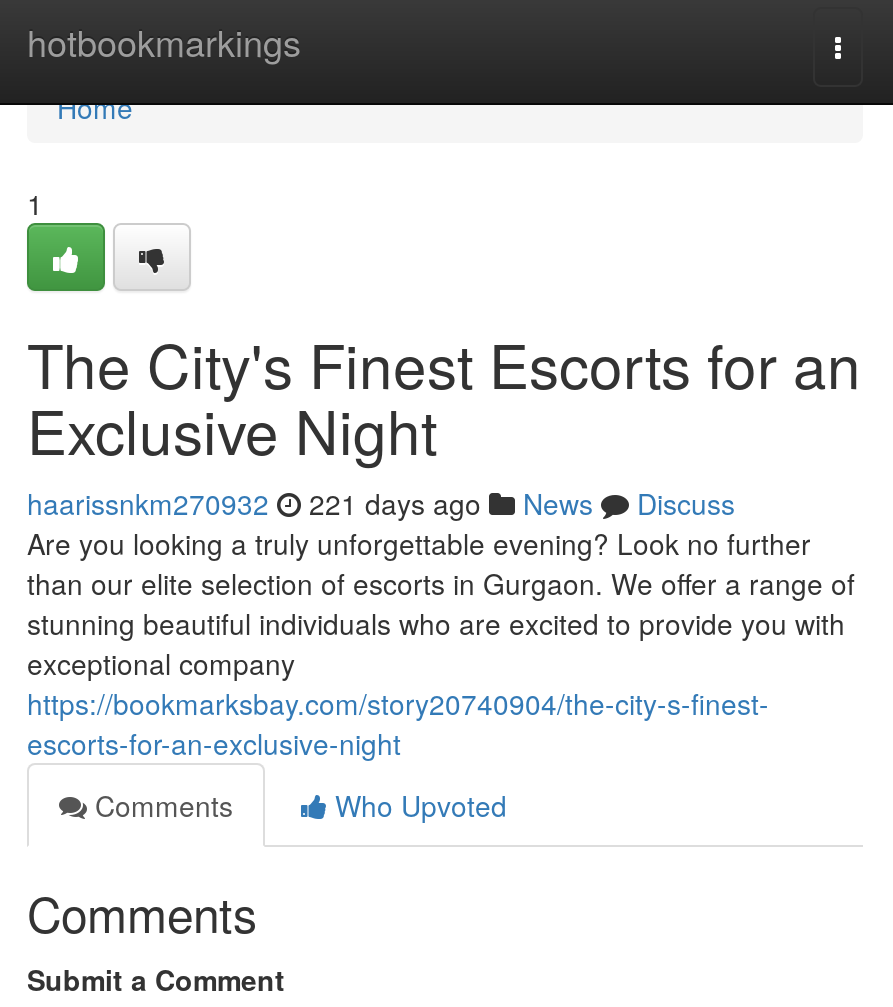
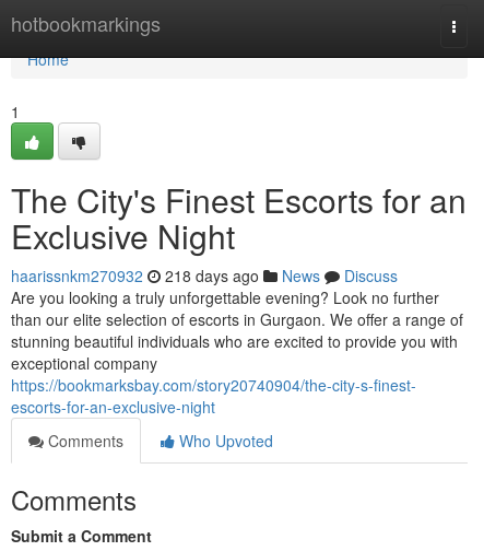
- haarissnkm270932 221 days ago News Discuss
+ haarissnkm270932 218 days ago News Discuss
